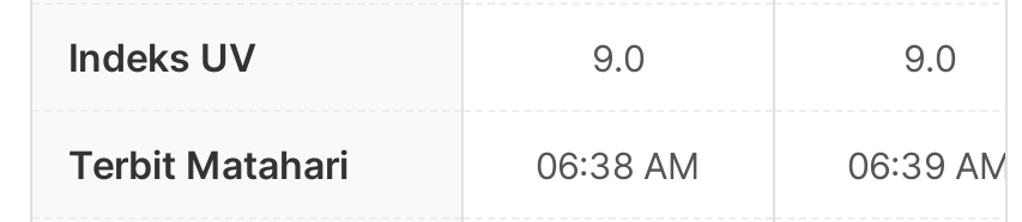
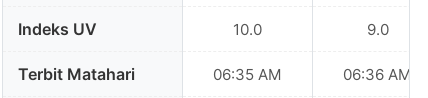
- 9.0
+ 10.0

- 06:38 AM
+ 06:35 AM

- 06:39 AM
+ 06:36 AM
